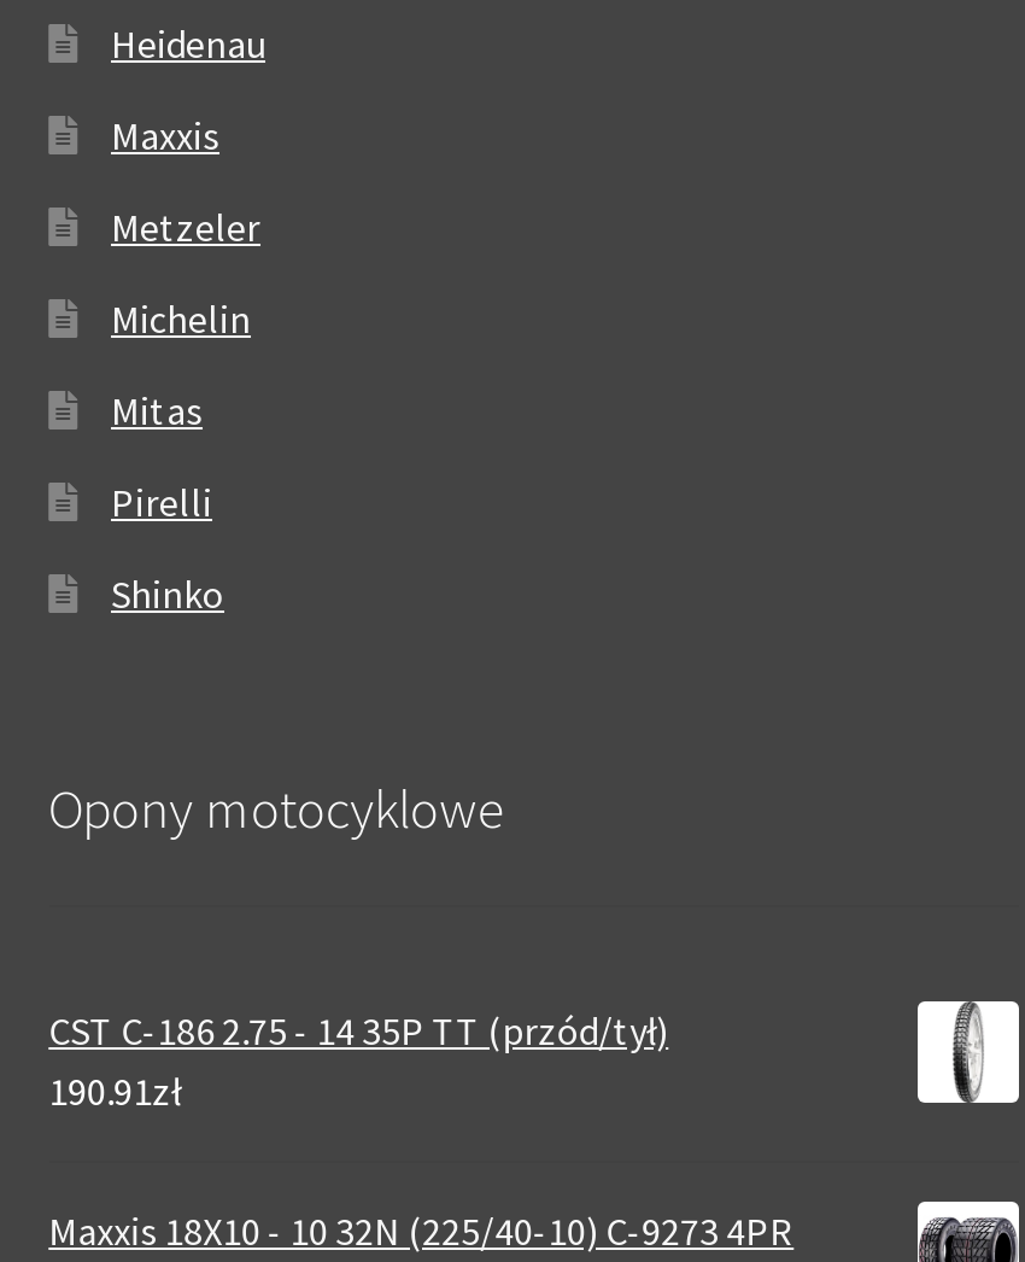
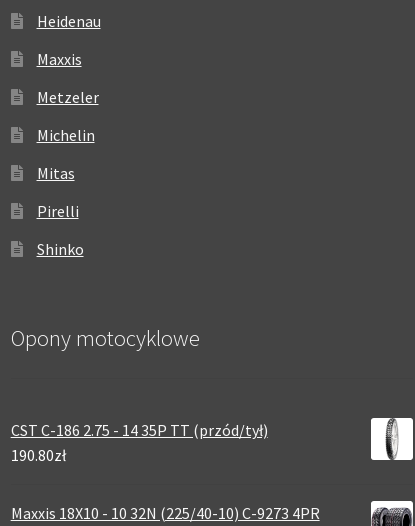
- 190.91zł
+ 190.80zł
